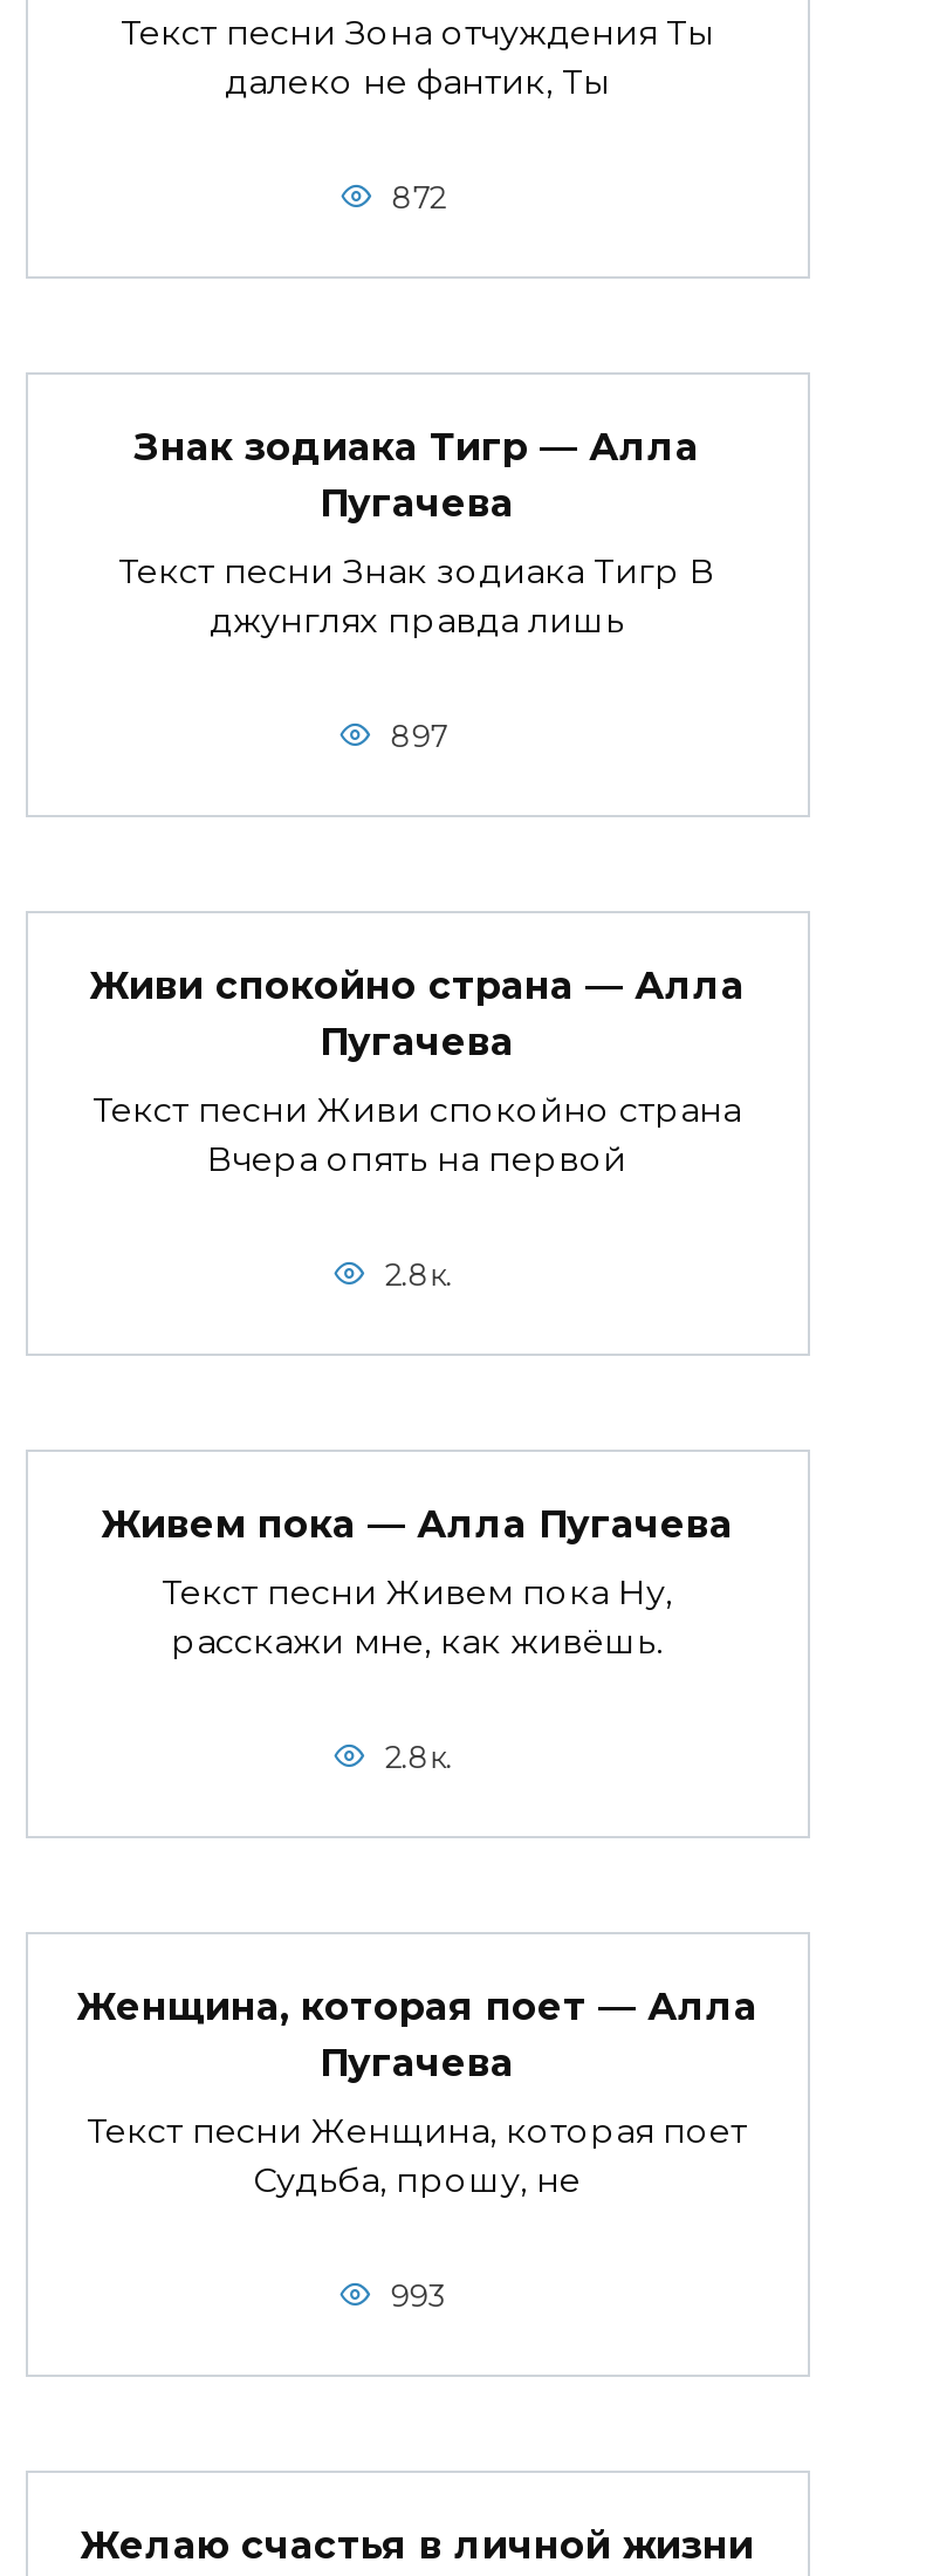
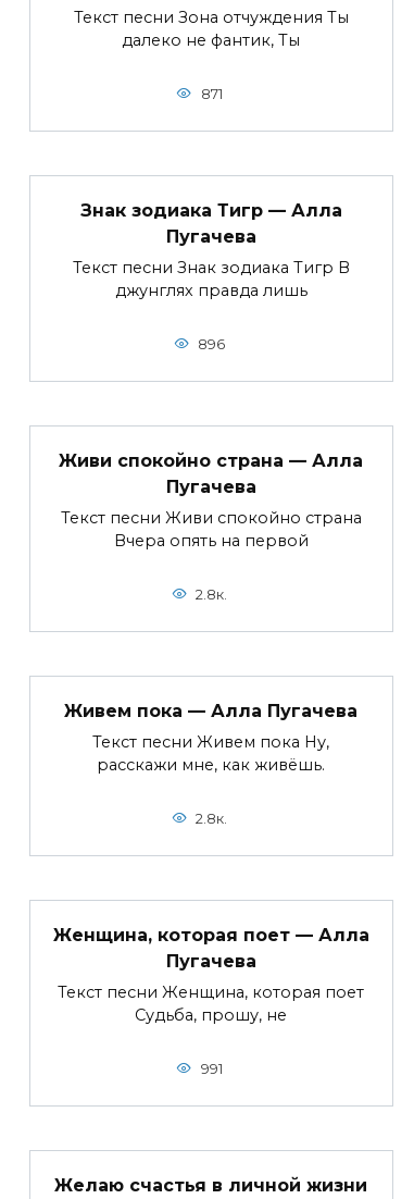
- 872
+ 871

- 897
+ 896

- 993
+ 991
